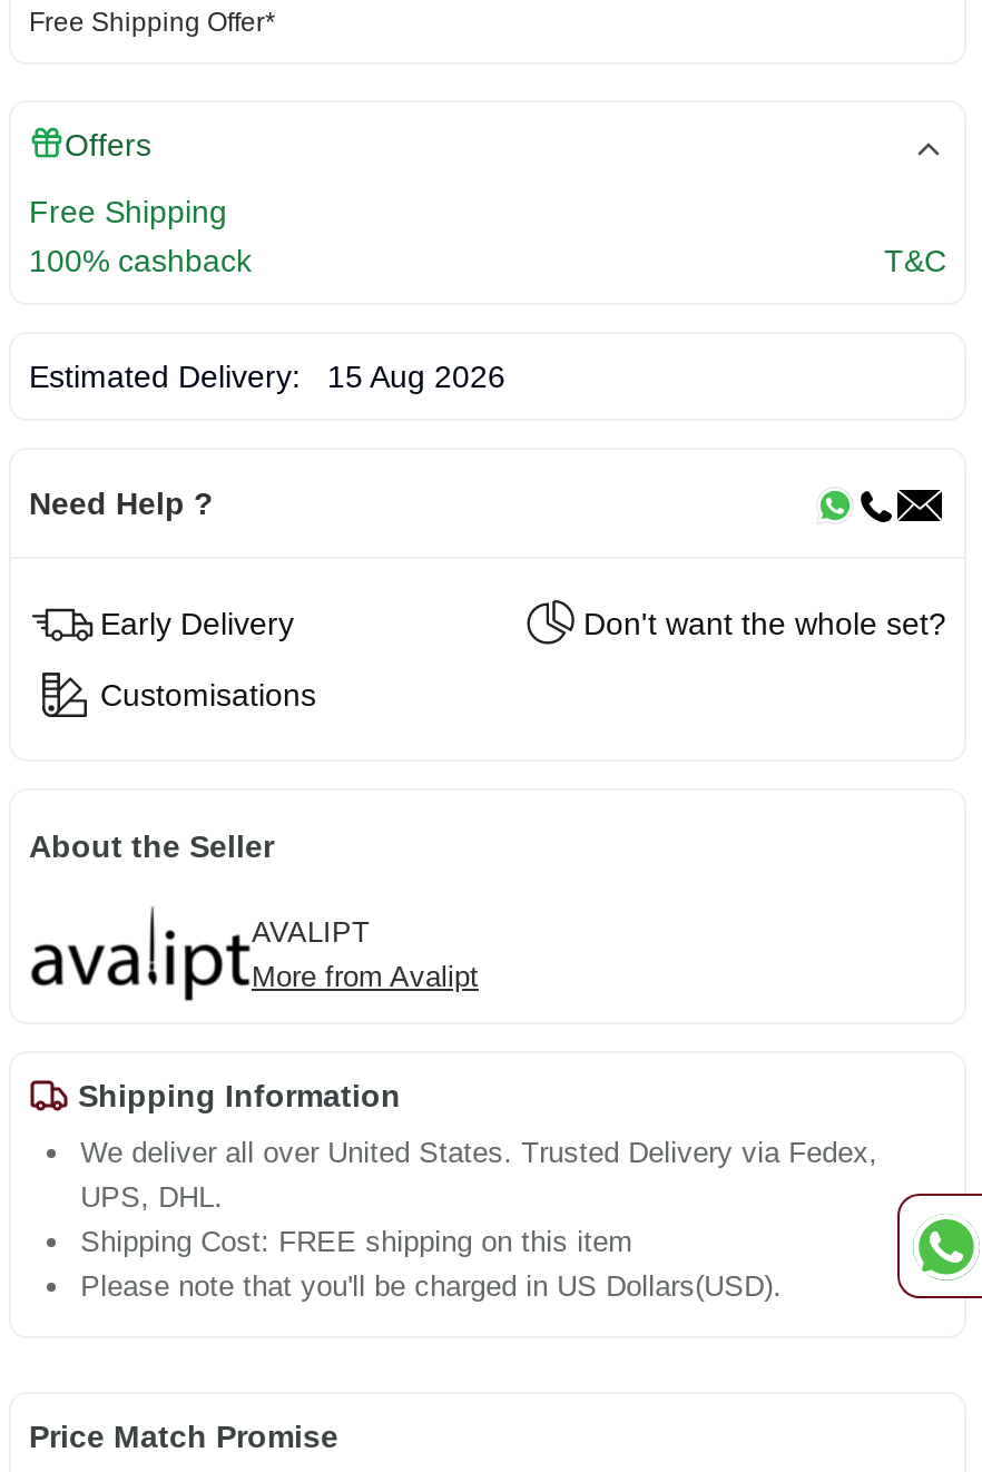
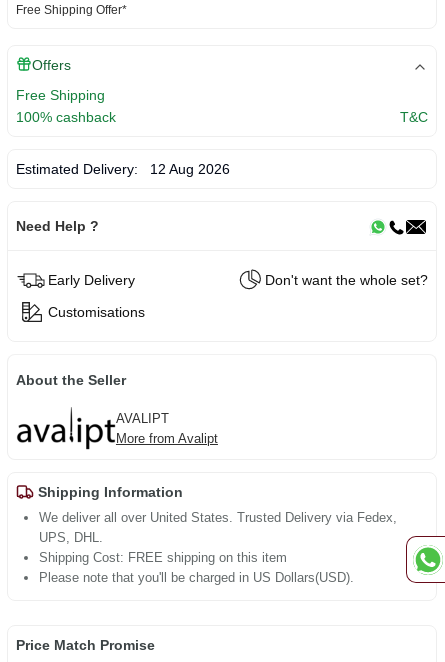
- Estimated Delivery: 15 Aug 2026
+ Estimated Delivery: 12 Aug 2026
